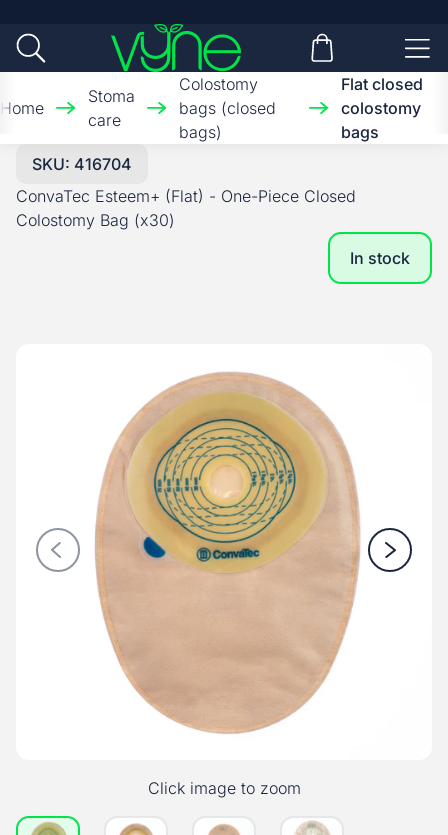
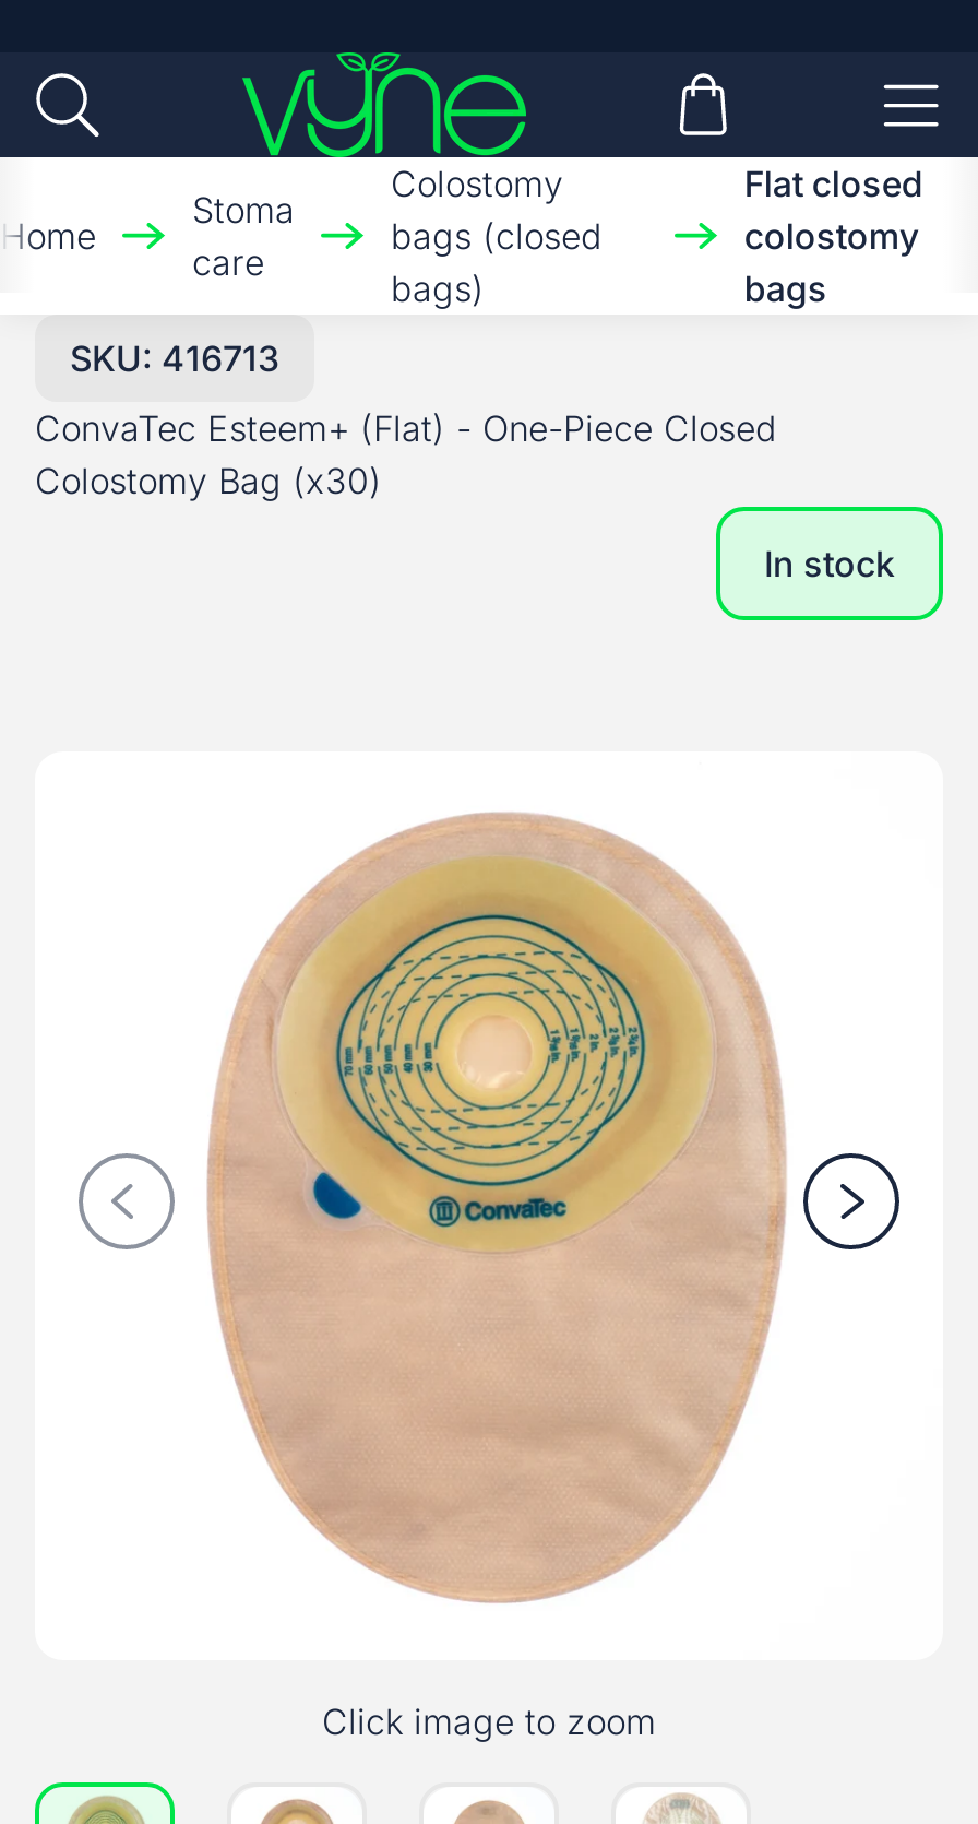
- SKU: 416704
+ SKU: 416713
